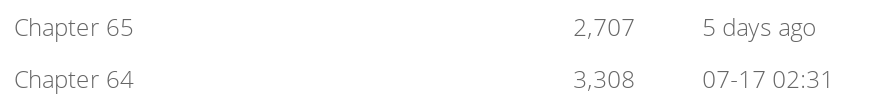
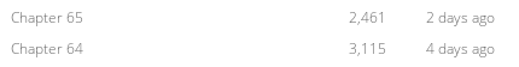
- 2,707
+ 2,461

- 5 days ago
+ 2 days ago

- 3,308
- 07-17 02:31
+ 3,115
+ 4 days ago
